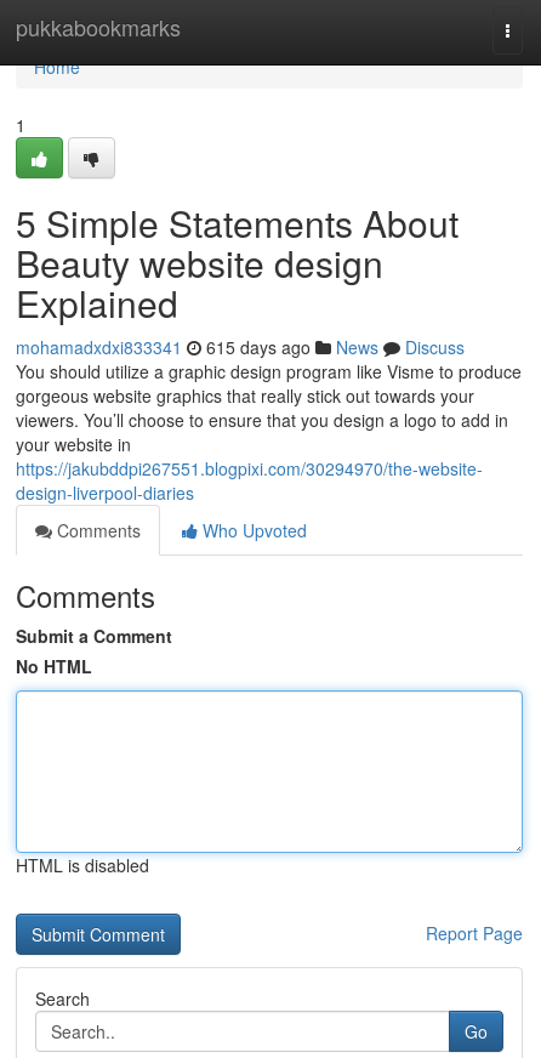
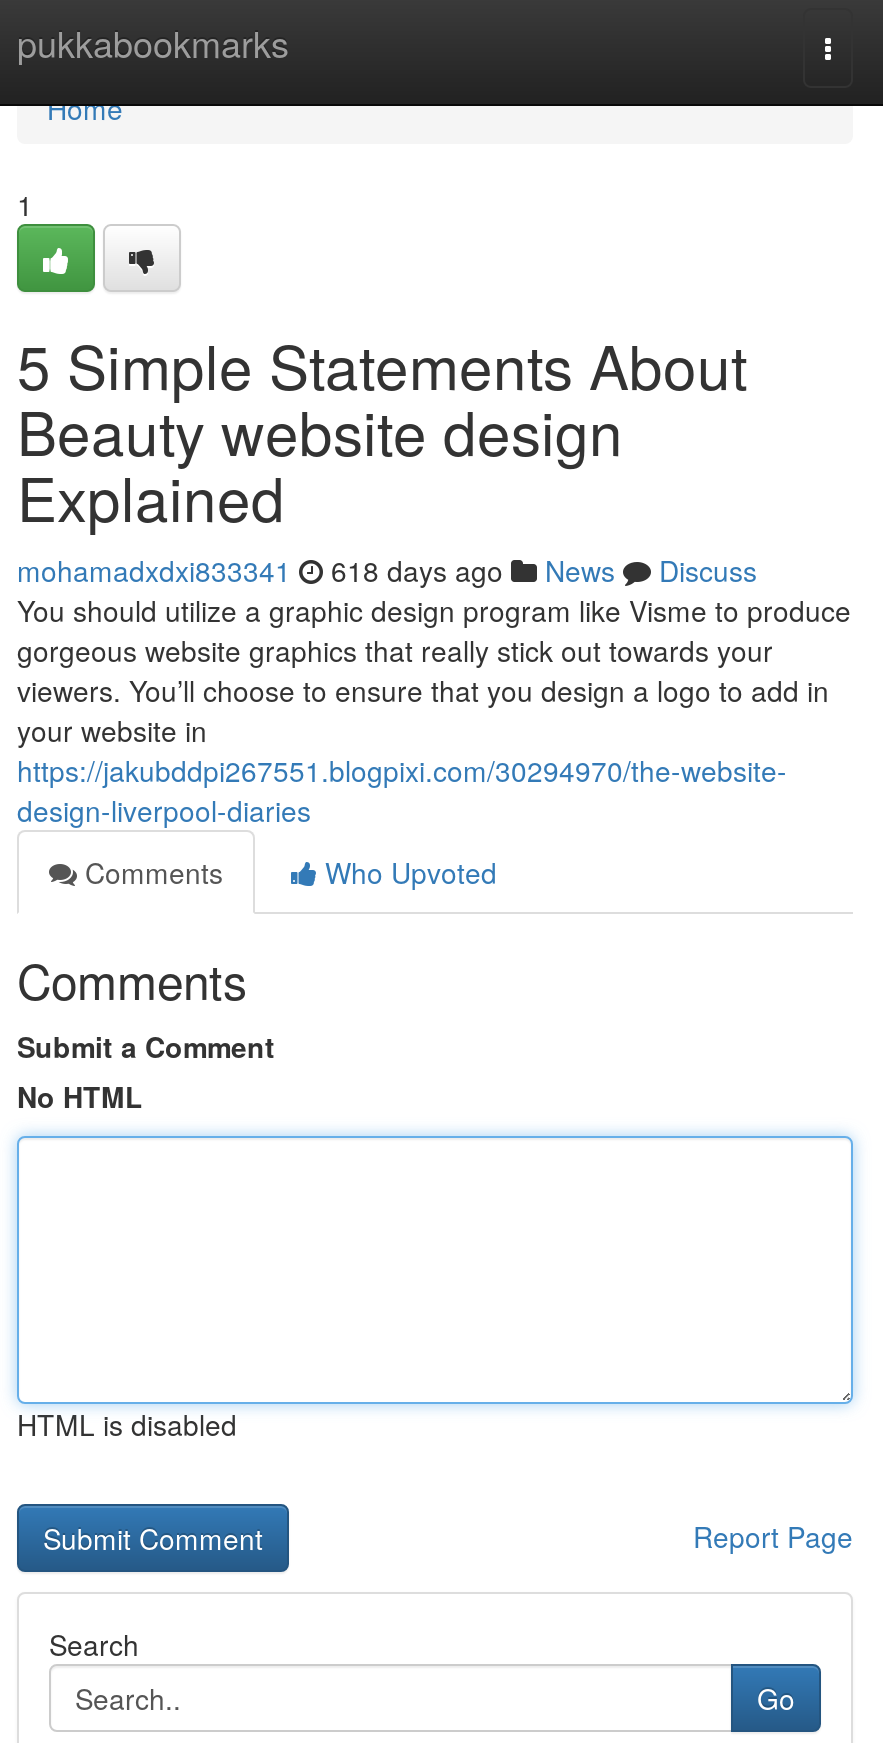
- mohamadxdxi833341 615 days ago News Discuss
+ mohamadxdxi833341 618 days ago News Discuss
